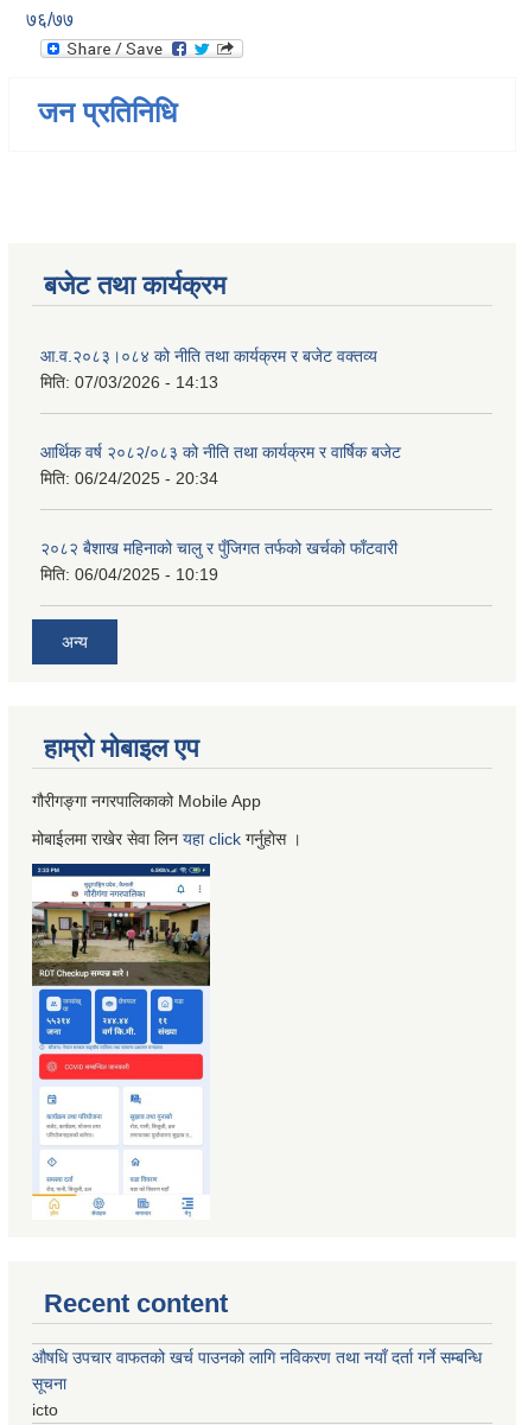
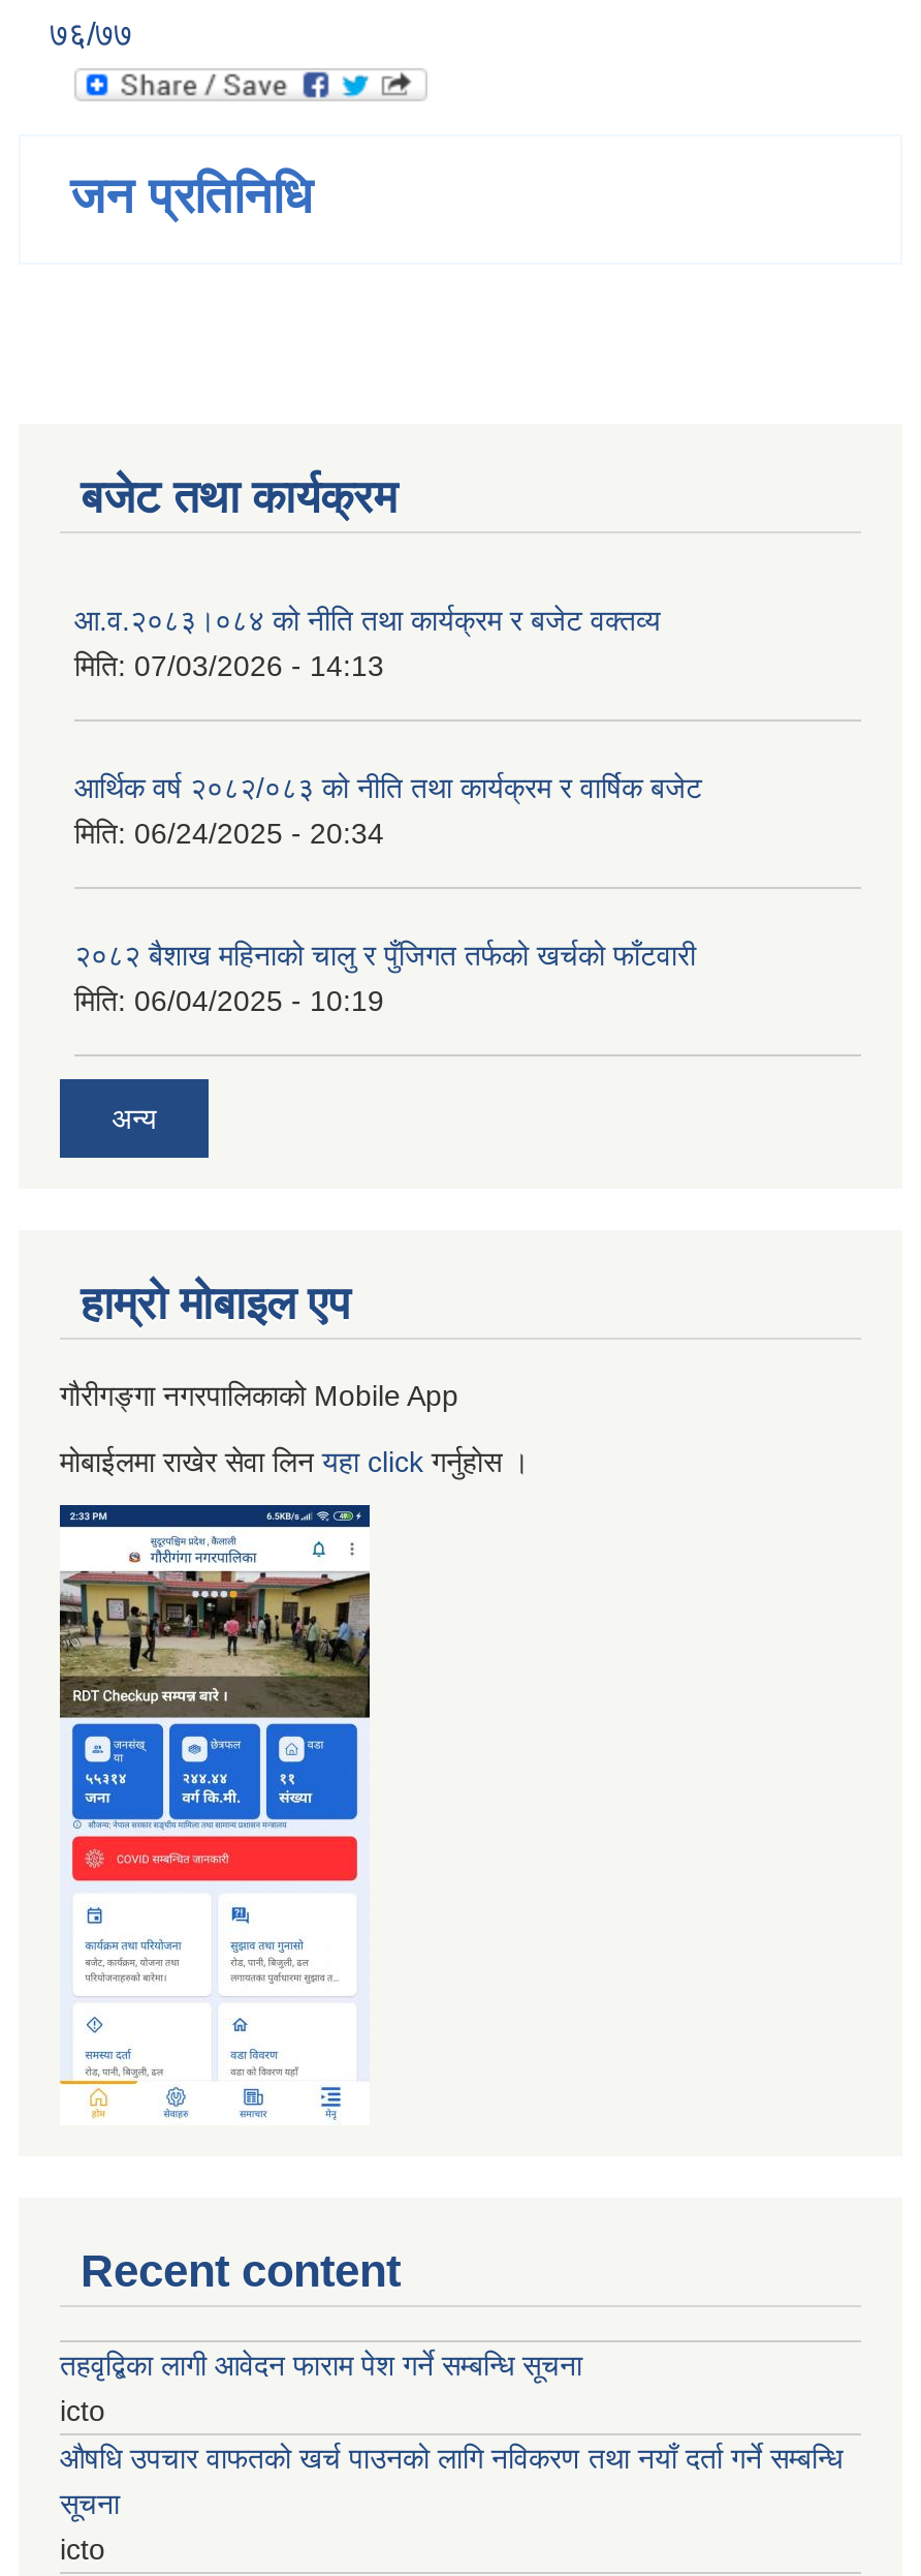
+ तहवृद्बिका लागी आवेदन फाराम पेश गर्ने सम्बन्धि सूचना
+ icto
